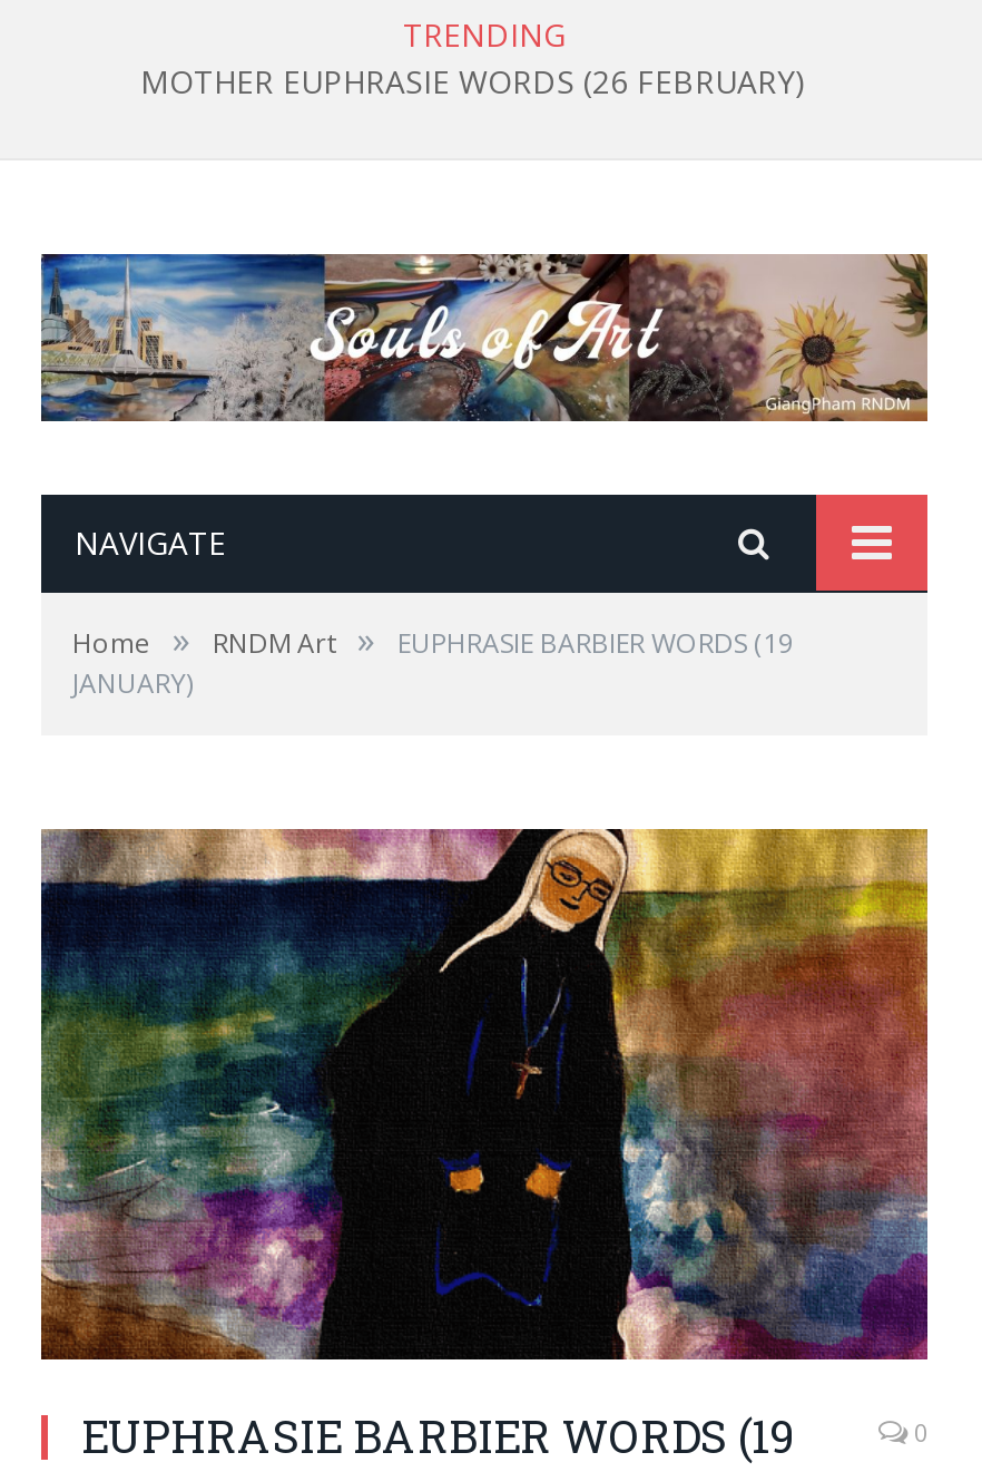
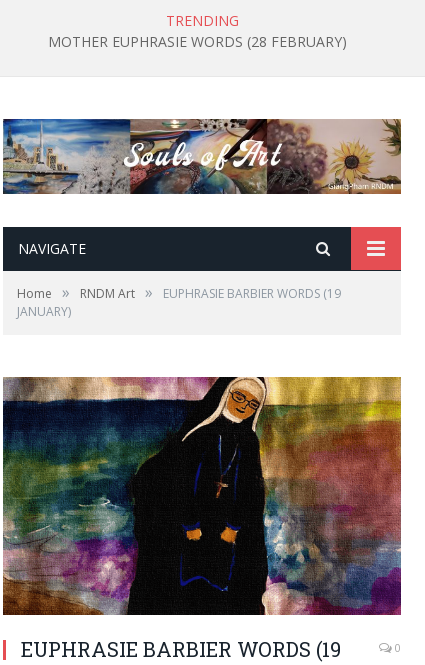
- MOTHER EUPHRASIE WORDS (26 FEBRUARY)
+ MOTHER EUPHRASIE WORDS (28 FEBRUARY)
